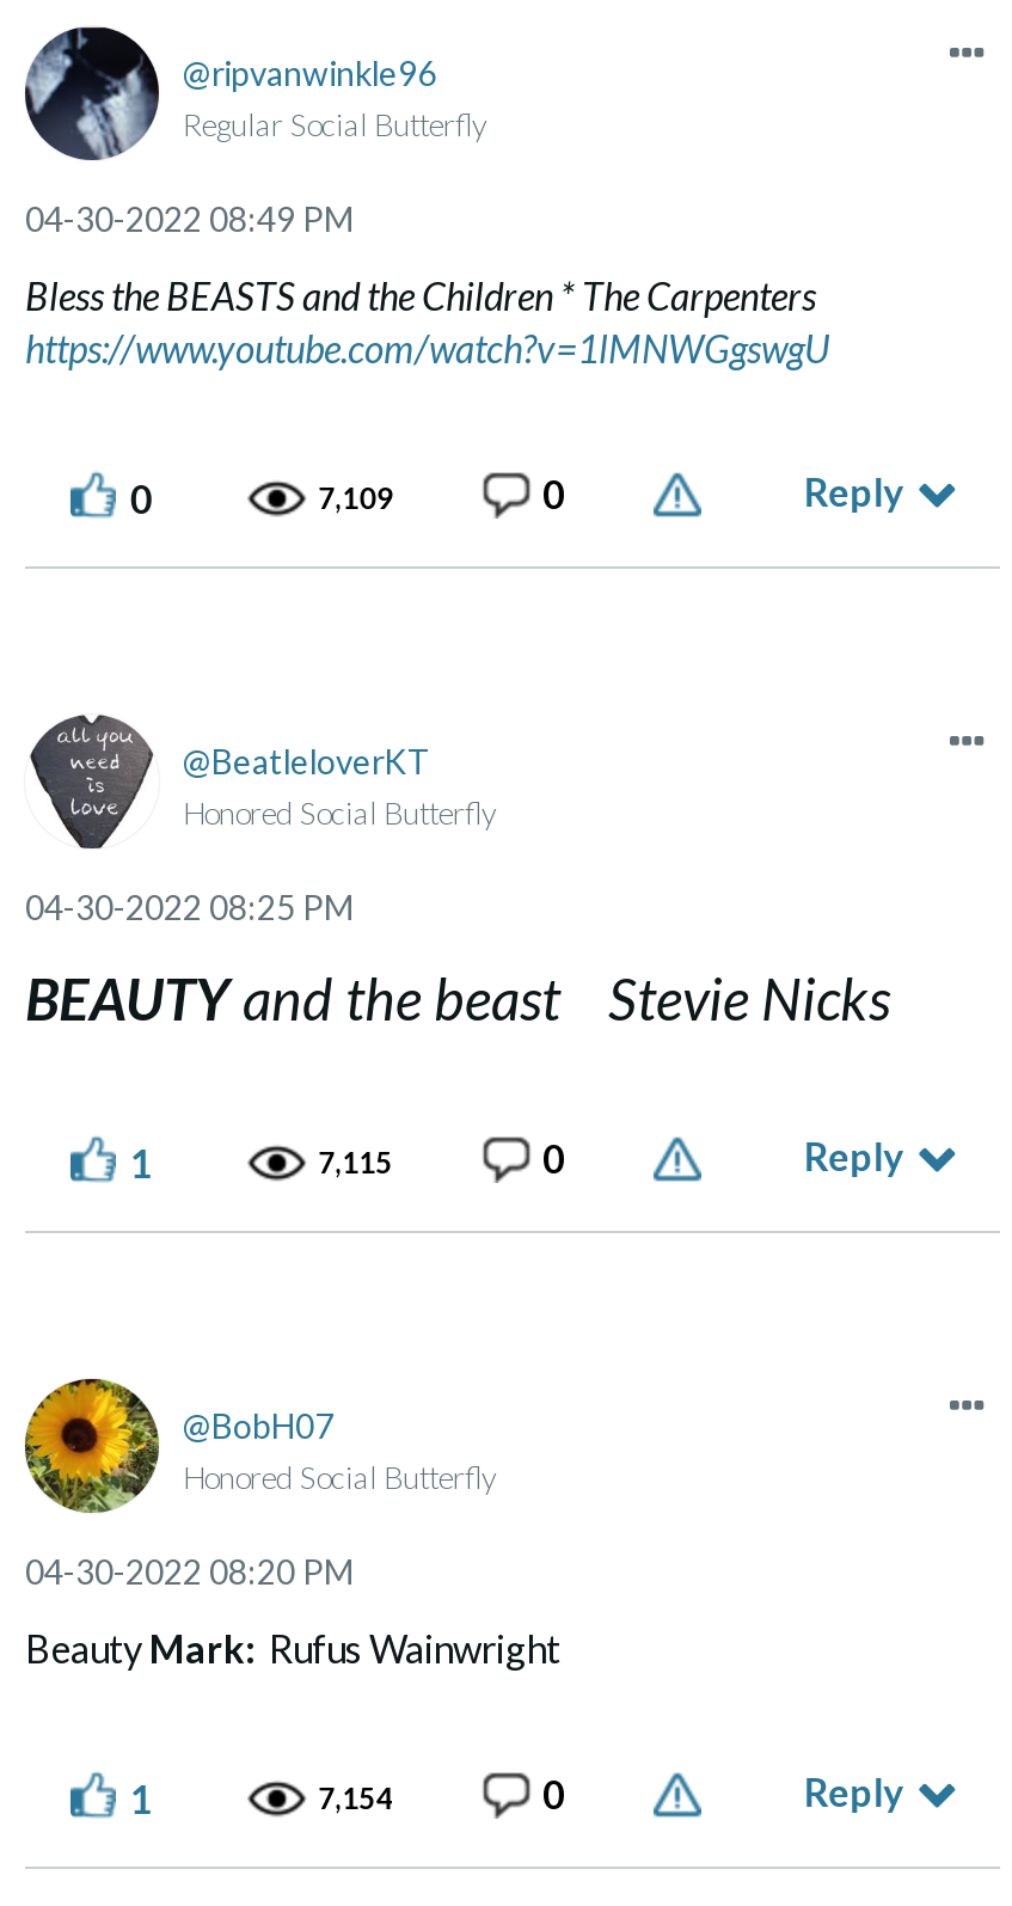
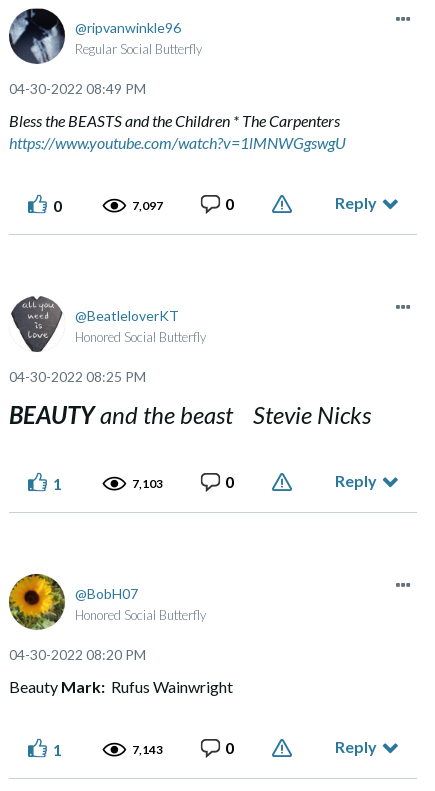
- 7,109
+ 7,097

- 7,115
+ 7,103

- 7,154
+ 7,143
